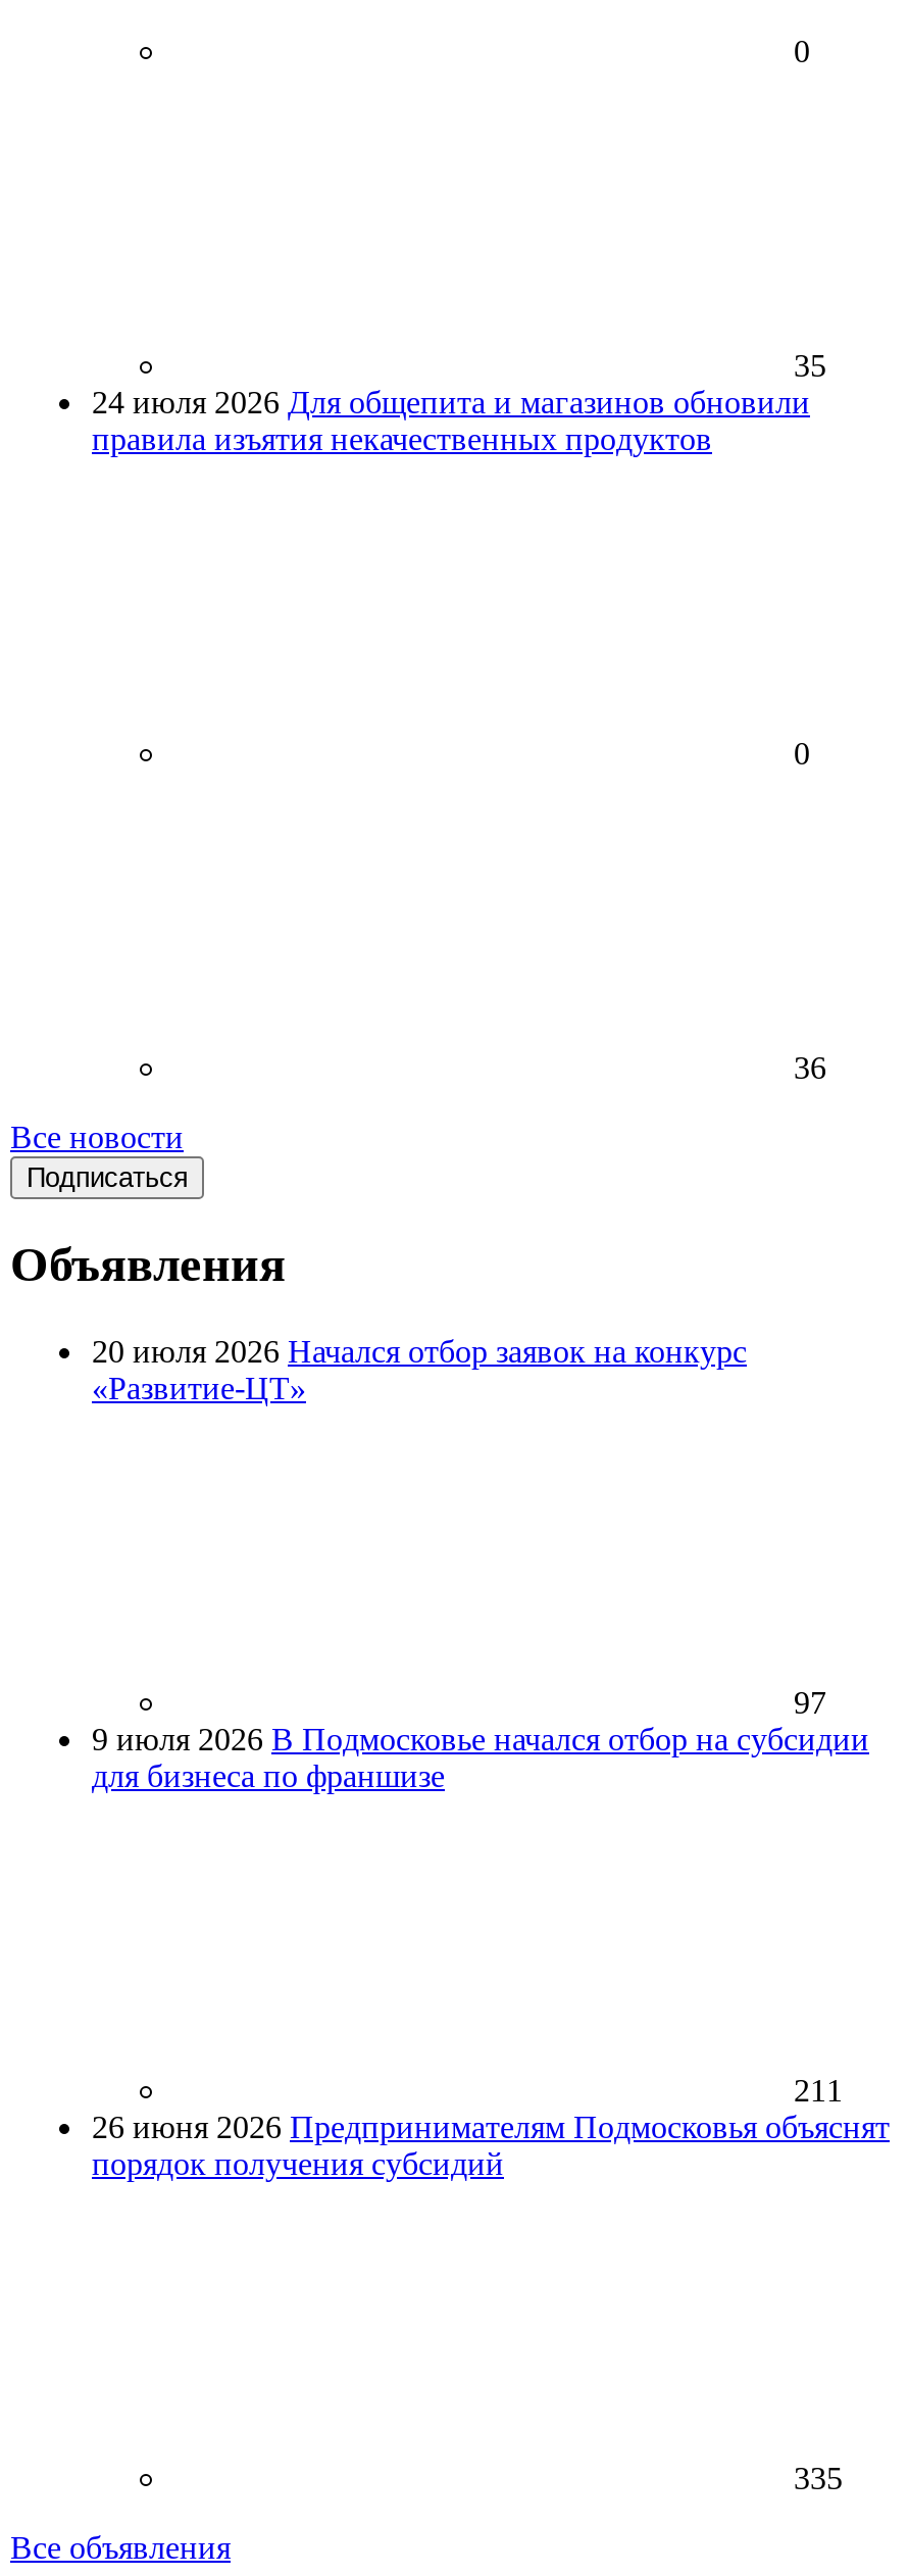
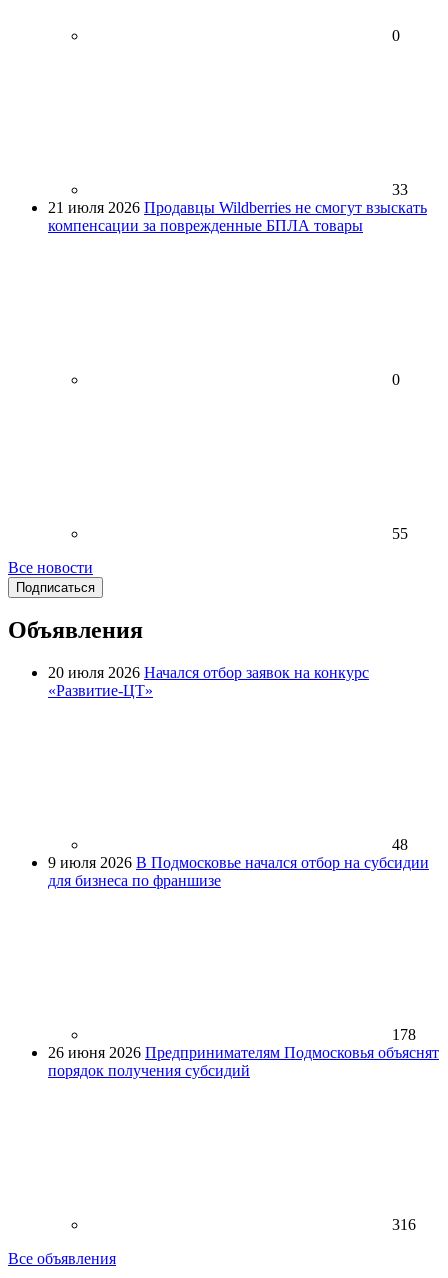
- 35
- 24 июля 2026 Для общепита и магазинов обновили
- правила изъятия некачественных продуктов
+ 33
+ 21 июля 2026 Продавцы Wildberries не смогут взыскать
+ компенсации за поврежденные БПЛА товары

- 36
+ 55

- 97
+ 48

- 211
+ 178

- 335
+ 316
